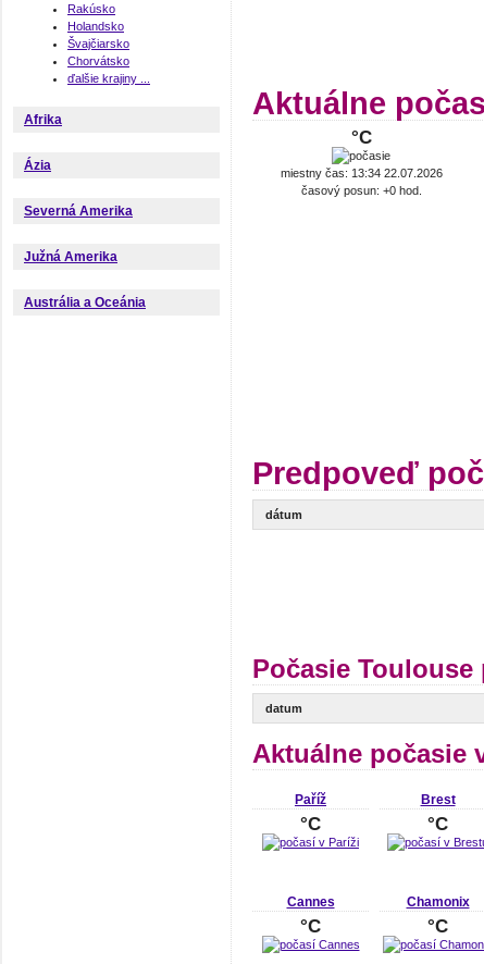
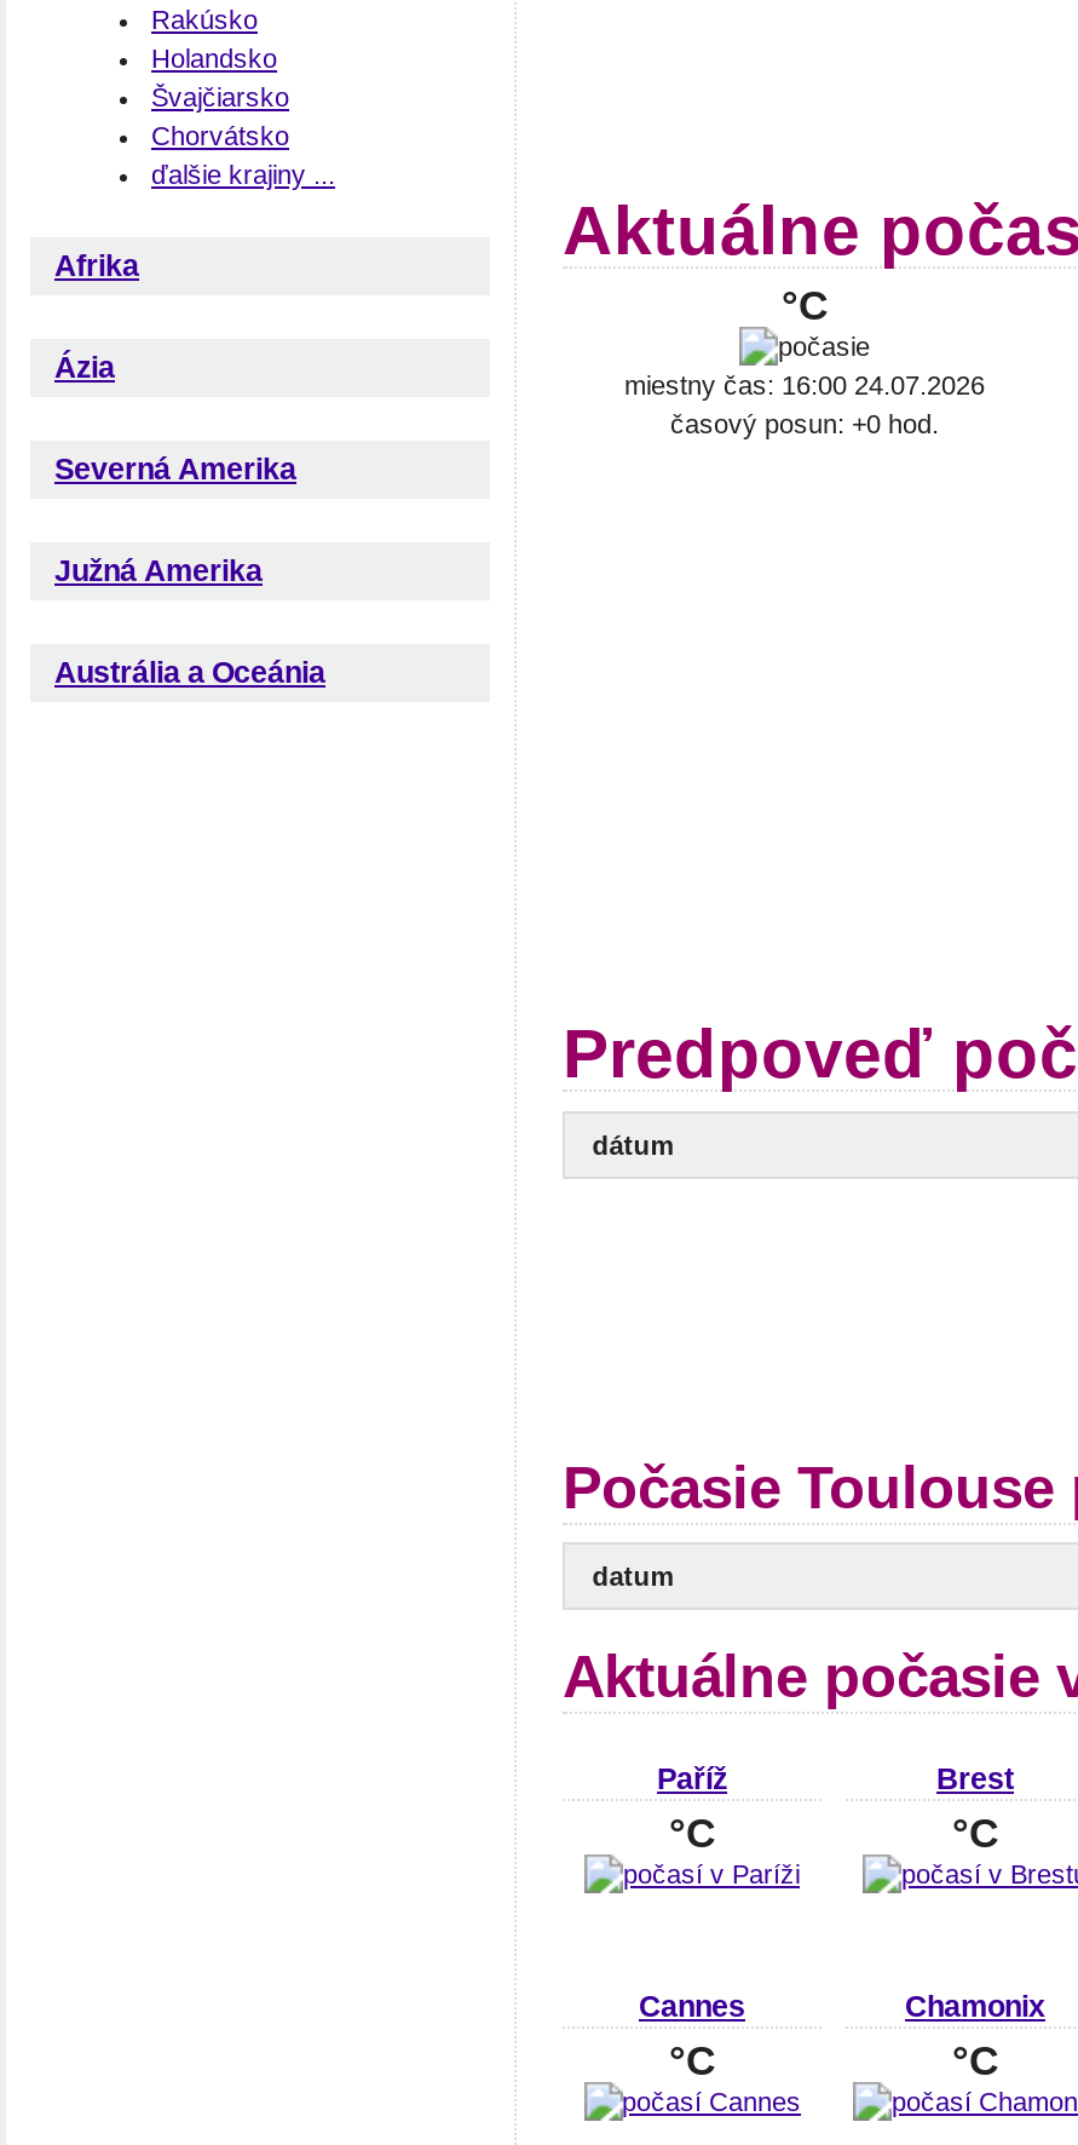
- miestny čas: 13:34 22.07.2026
+ miestny čas: 16:00 24.07.2026
